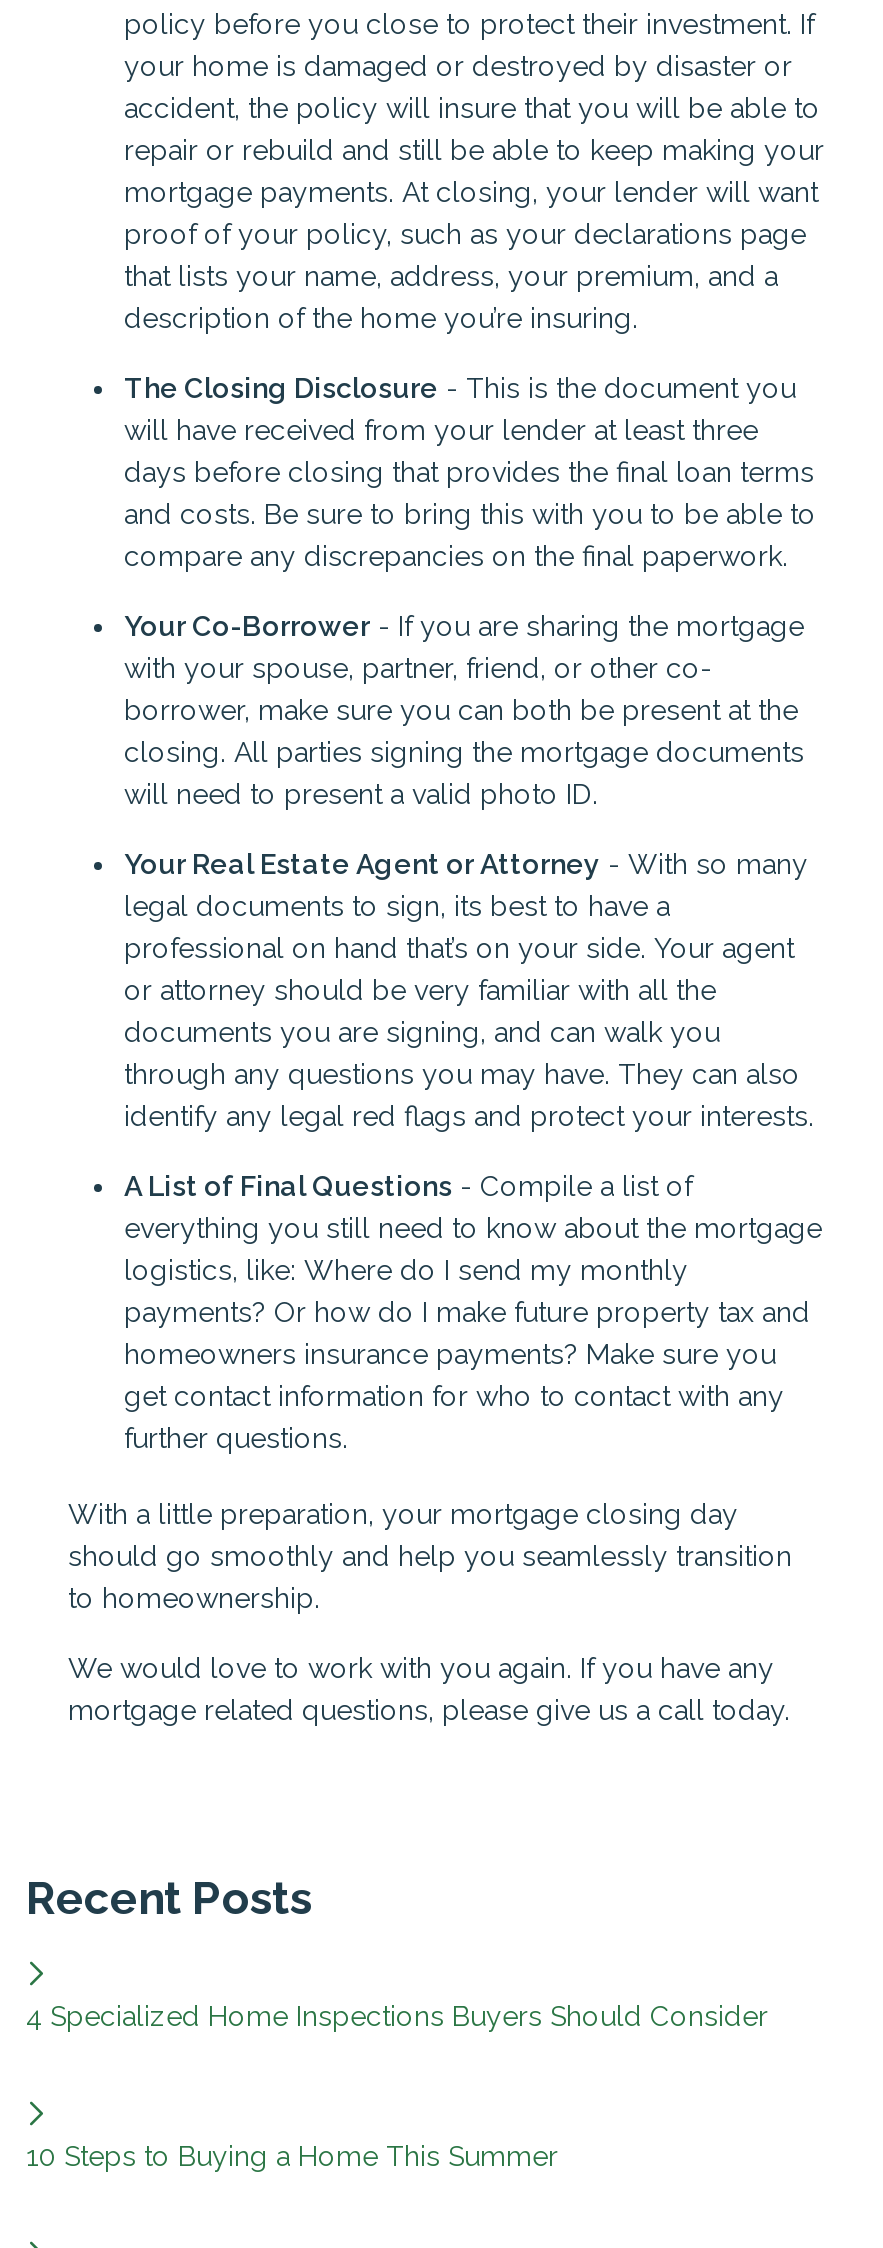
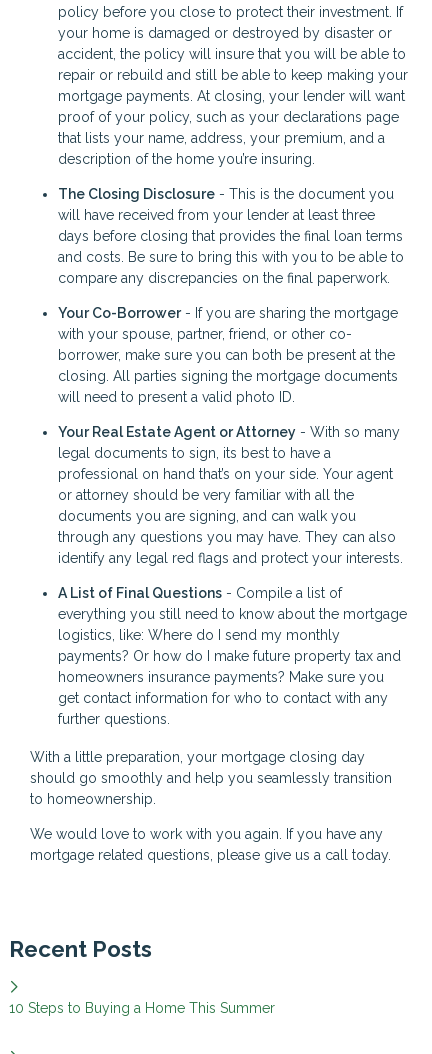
- 4 Specialized Home Inspections Buyers Should Consider
